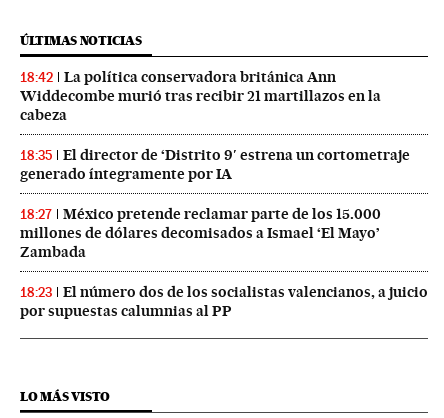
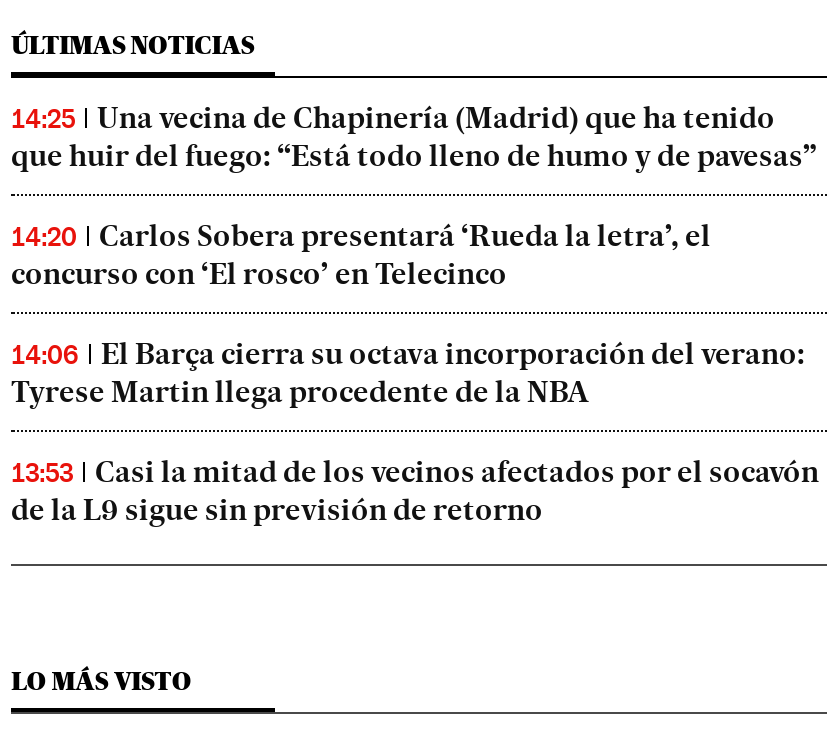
- 18:42
- La política conservadora británica Ann
- Widdecombe murió tras recibir 21 martillazos en la
- cabeza
+ 14:25
+ Una vecina de Chapinería (Madrid) que ha tenido
+ que huir del fuego: “Está todo lleno de humo y de pavesas”

- 18:35
- El director de ‘Distrito 9′ estrena un cortometraje
- generado íntegramente por IA
+ 14:20
+ Carlos Sobera presentará ‘Rueda la letra’, el
+ concurso con ‘El rosco’ en Telecinco

- 18:27
- México pretende reclamar parte de los 15.000
- millones de dólares decomisados a Ismael ‘El Mayo’
- Zambada
+ 14:06
+ El Barça cierra su octava incorporación del verano:
+ Tyrese Martin llega procedente de la NBA

- 18:23
- El número dos de los socialistas valencianos, a juicio
- por supuestas calumnias al PP
+ 13:53
+ Casi la mitad de los vecinos afectados por el socavón
+ de la L9 sigue sin previsión de retorno
